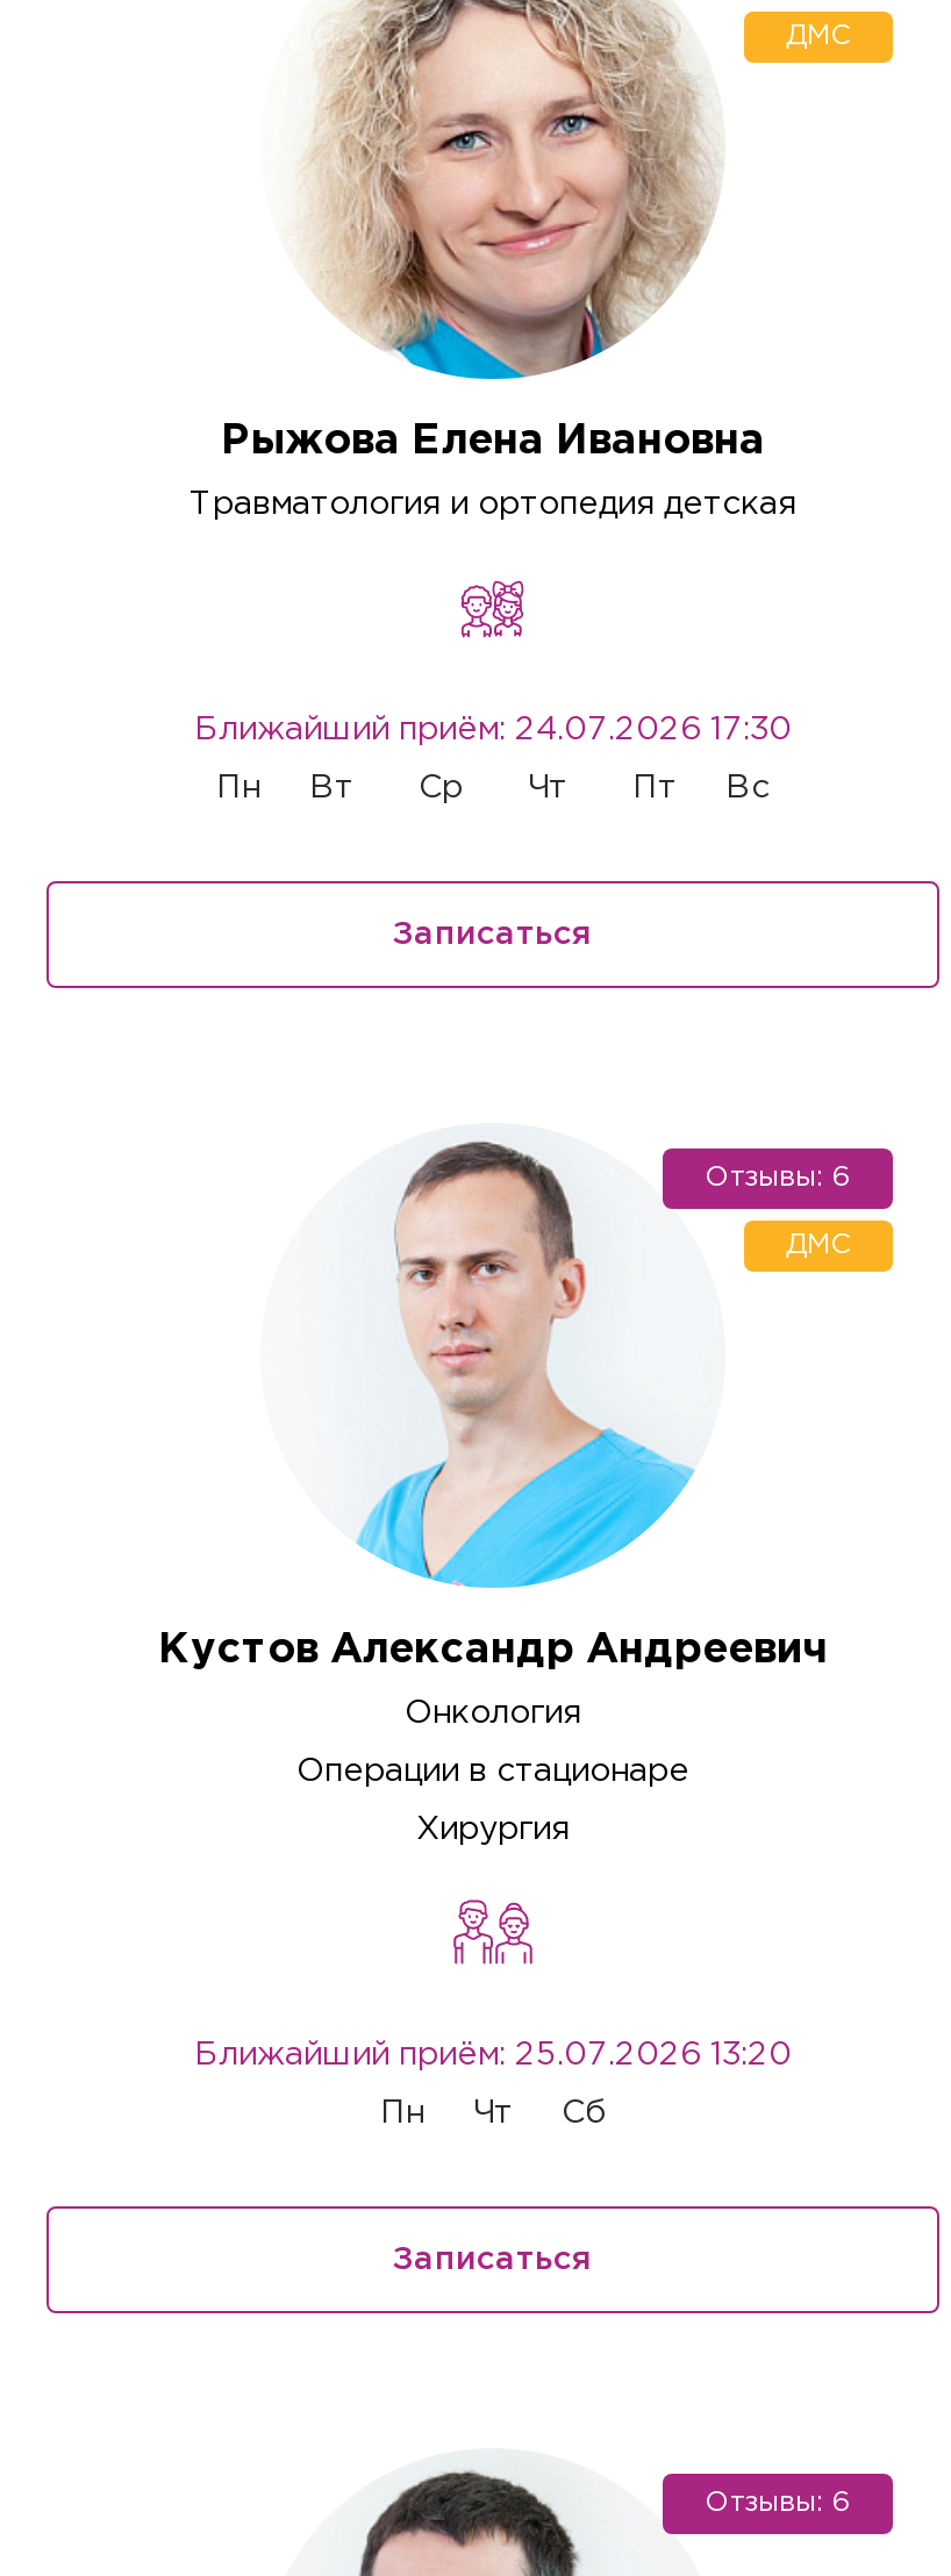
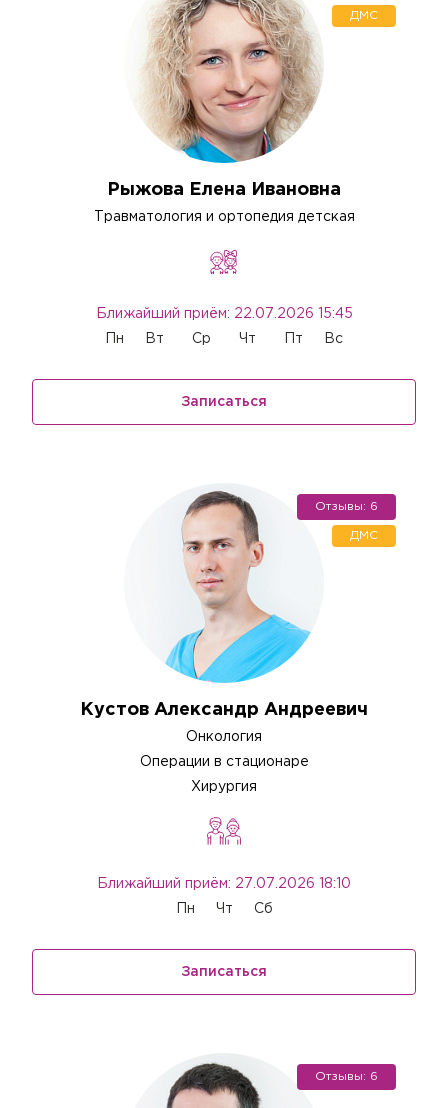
- Ближайший приём: 24.07.2026 17:30
+ Ближайший приём: 22.07.2026 15:45

- Ближайший приём: 25.07.2026 13:20
+ Ближайший приём: 27.07.2026 18:10
